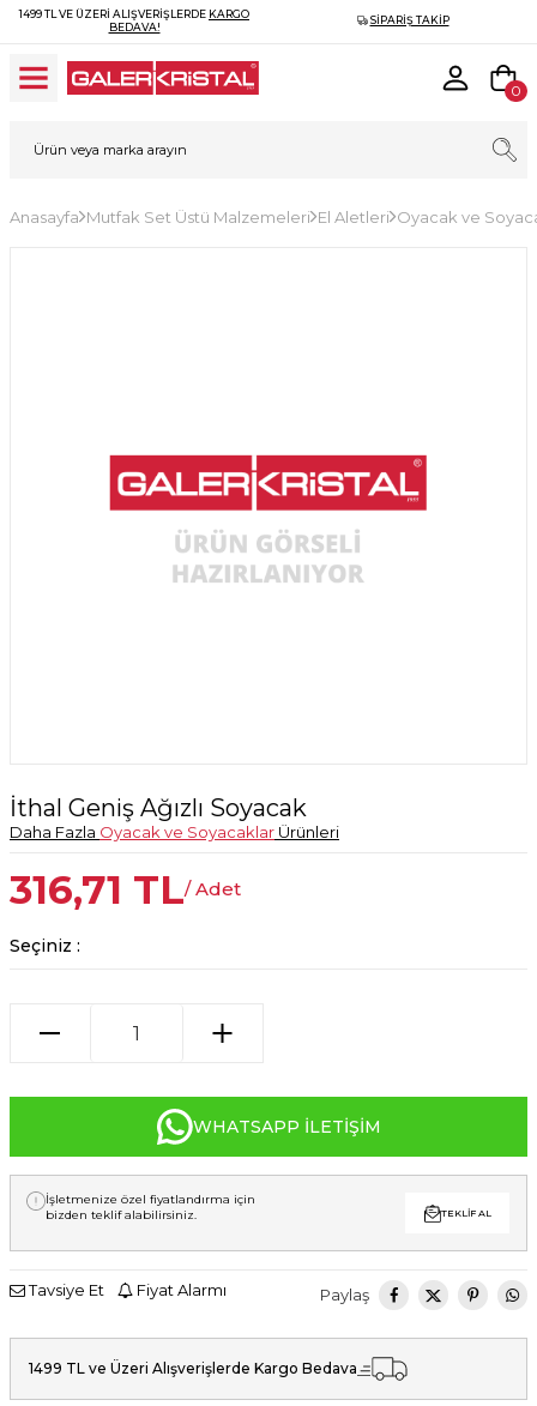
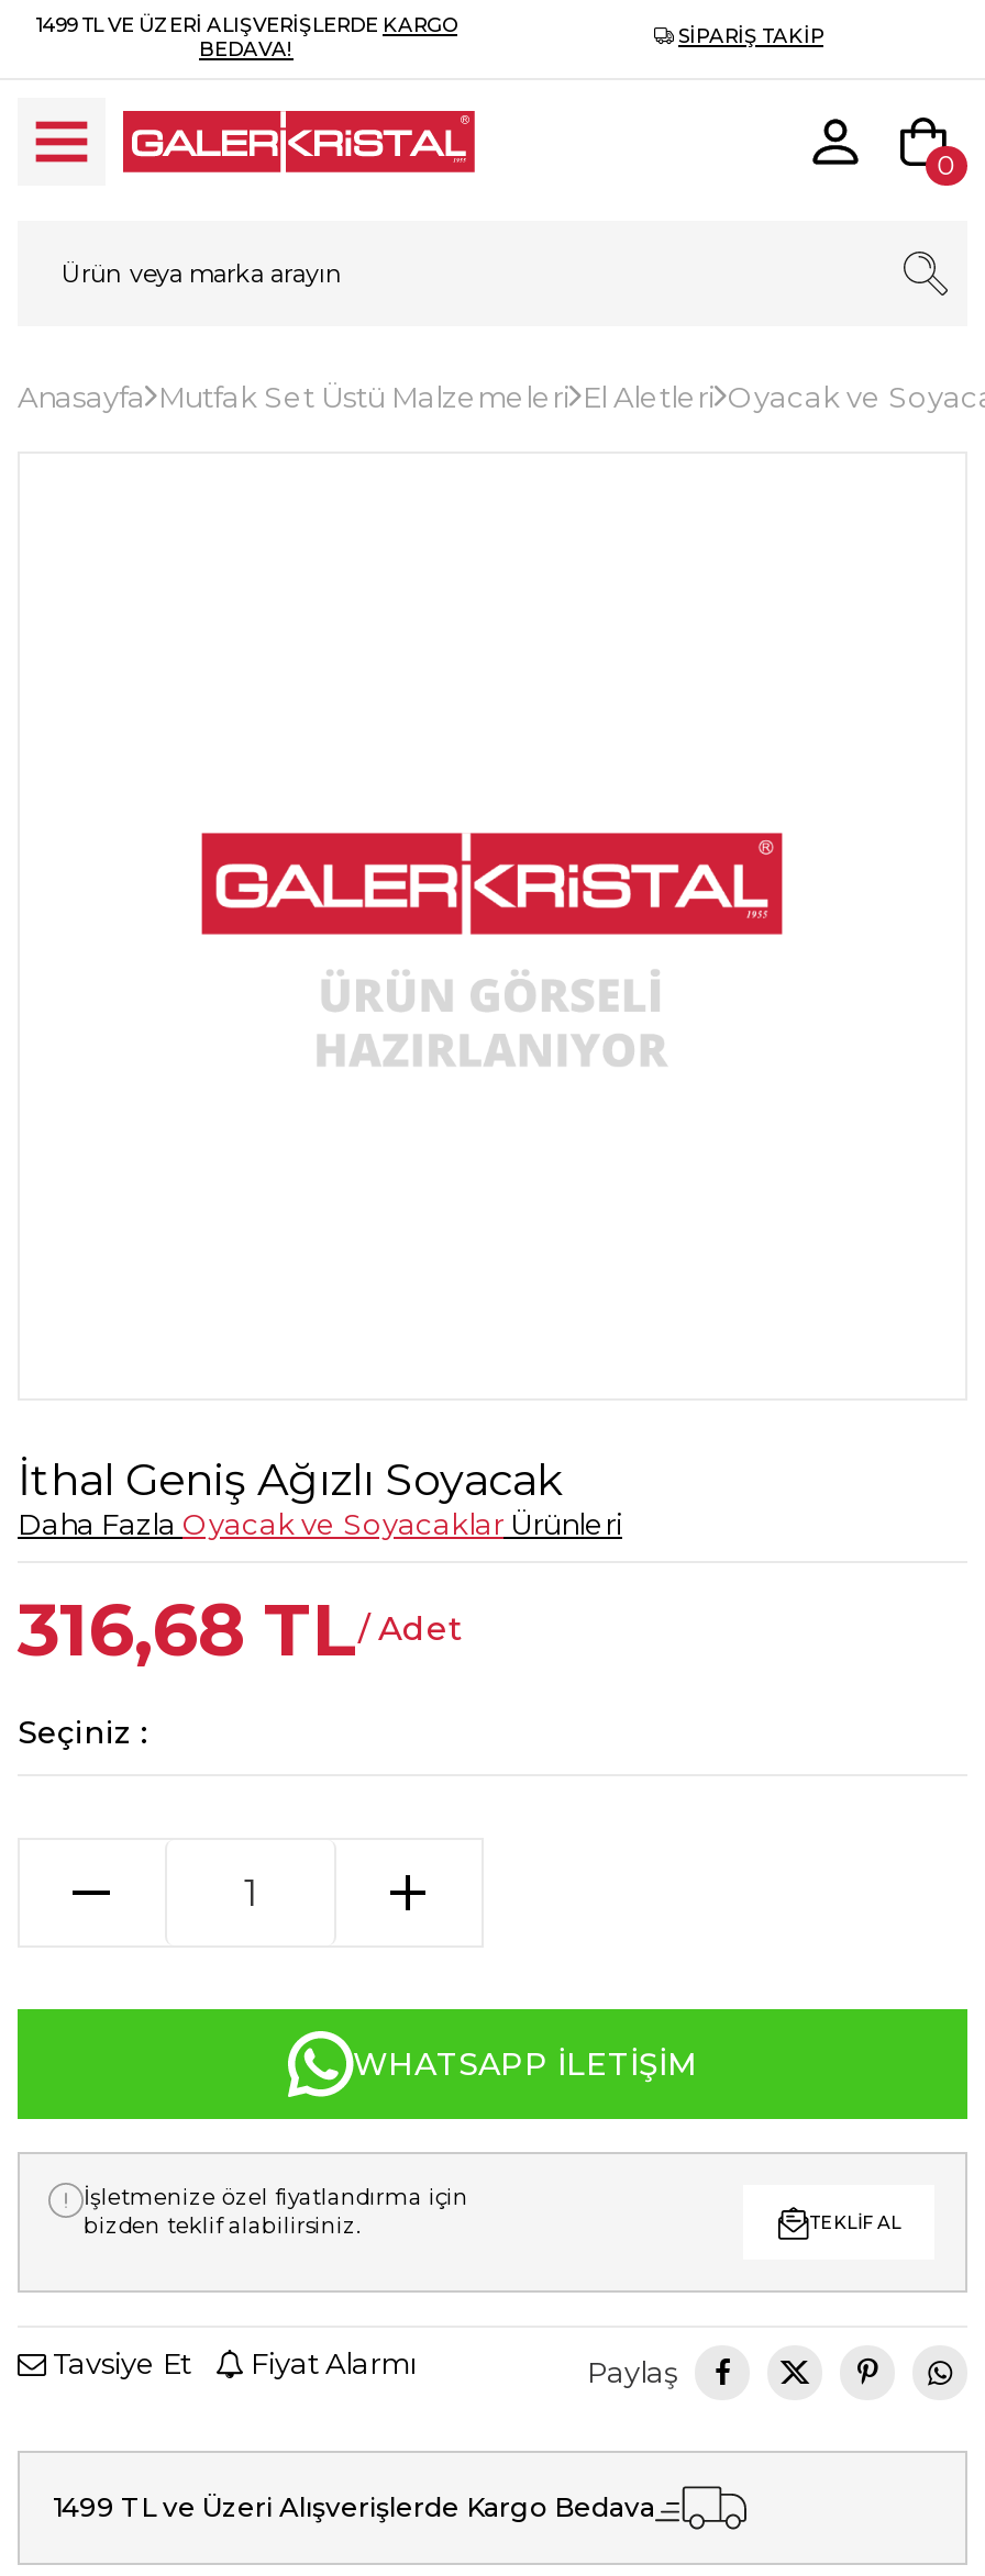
- 316,71 TL/ Adet
+ 316,68 TL/ Adet
